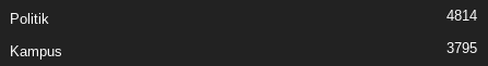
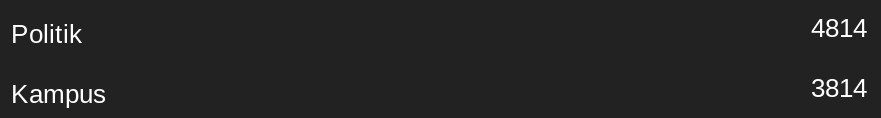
- 3795
+ 3814
